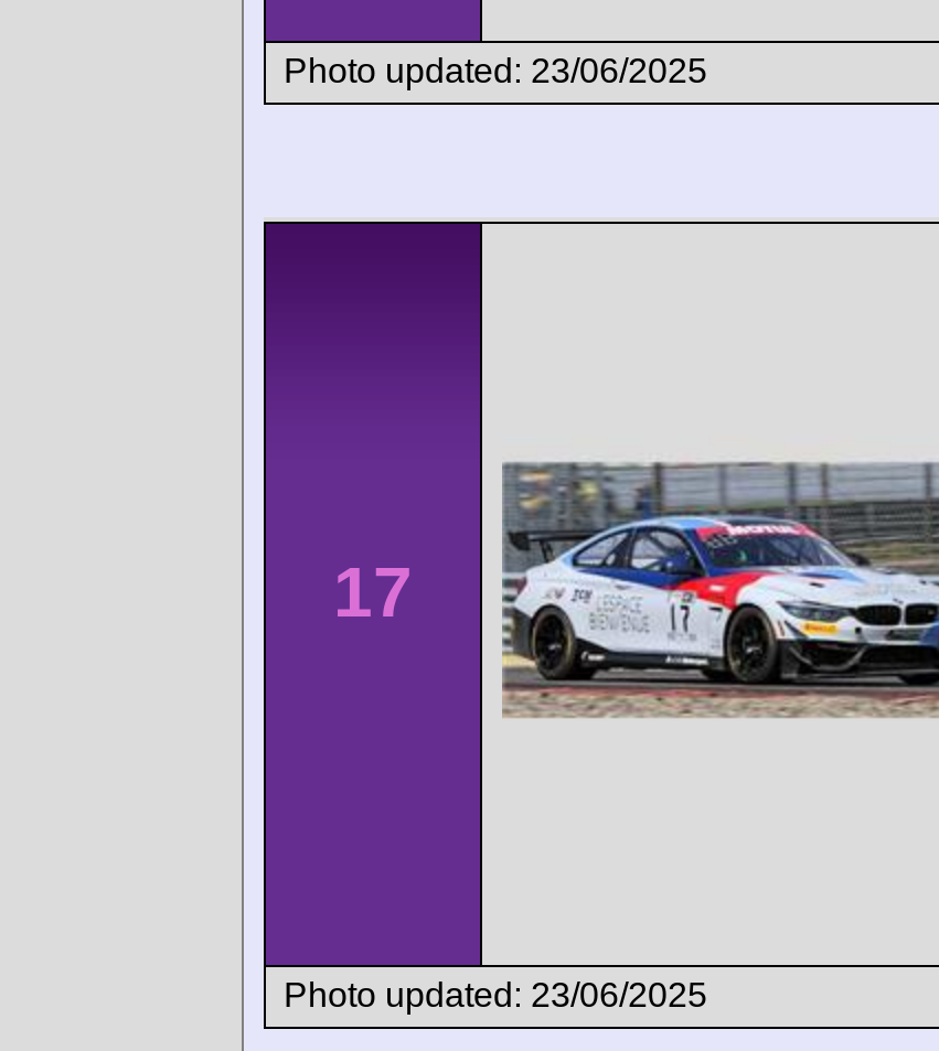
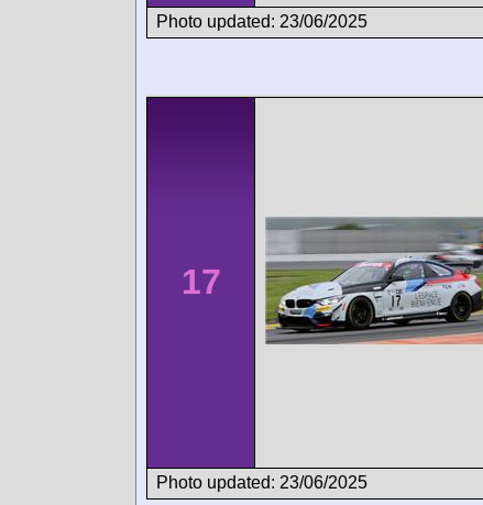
- [image]
+ [image]
